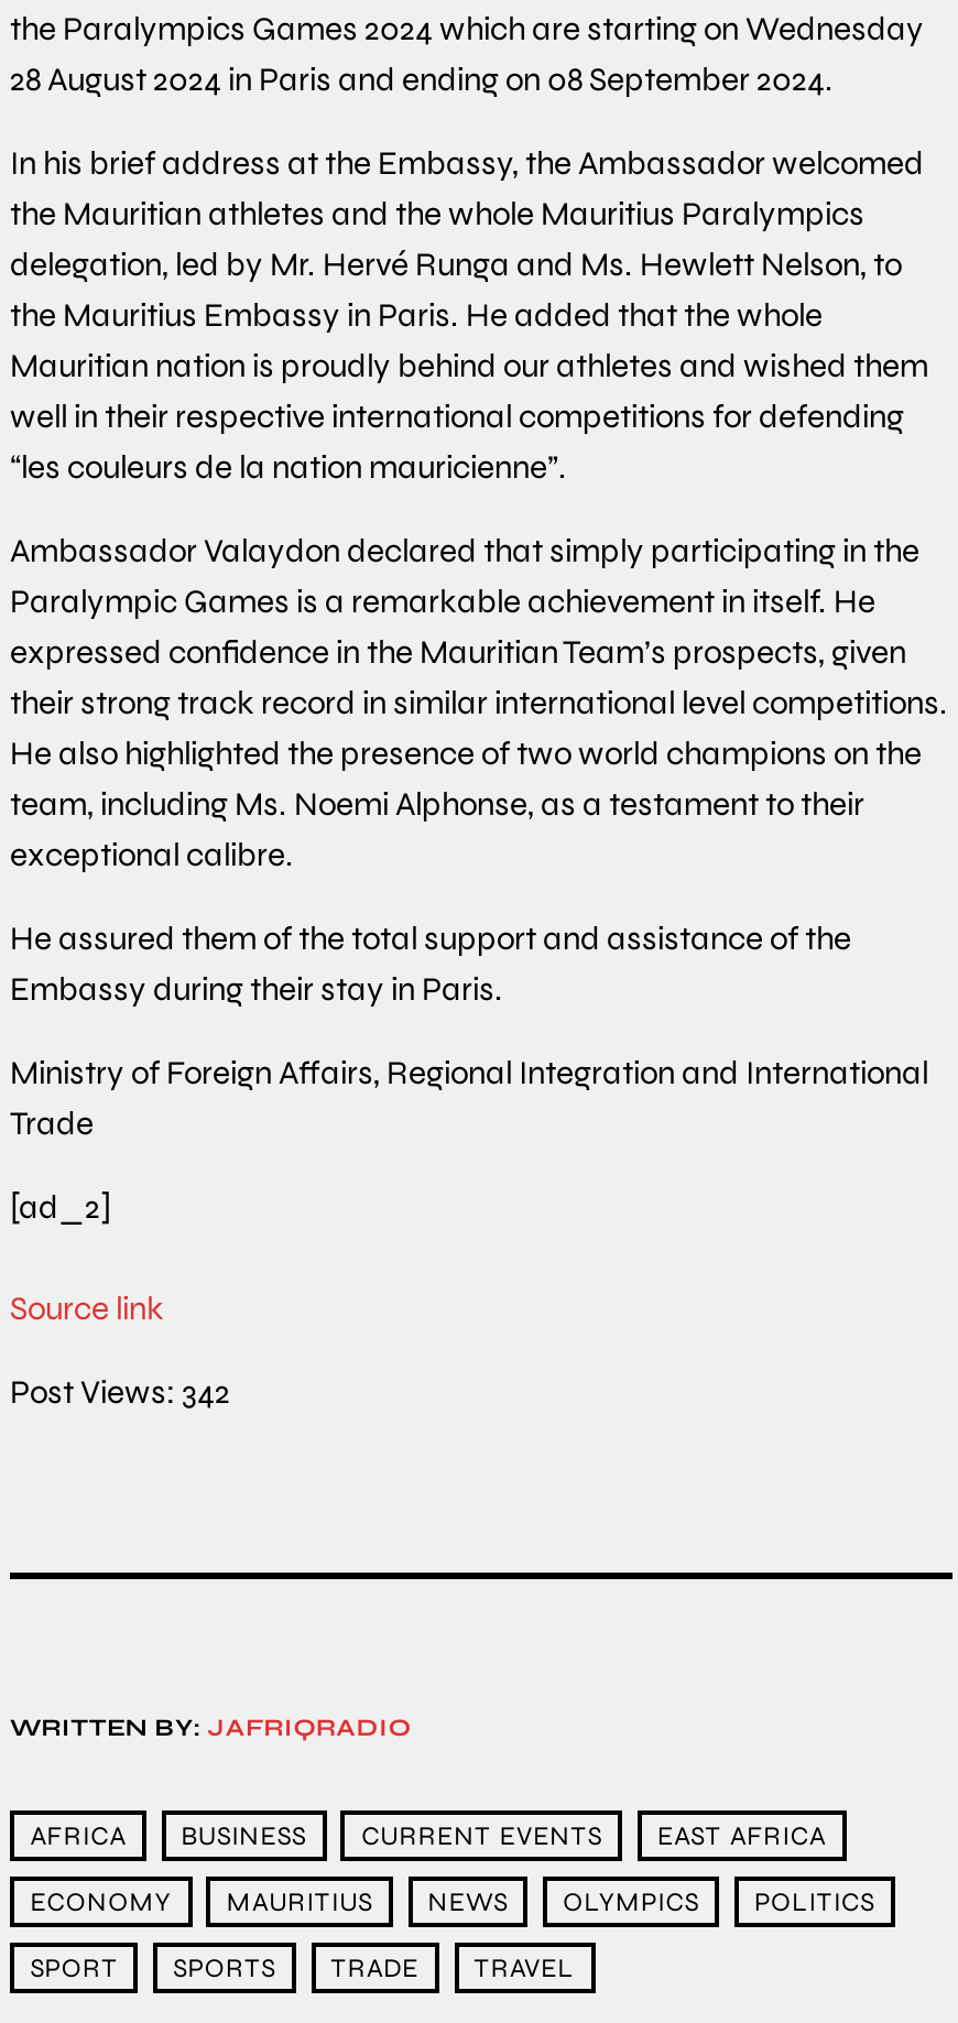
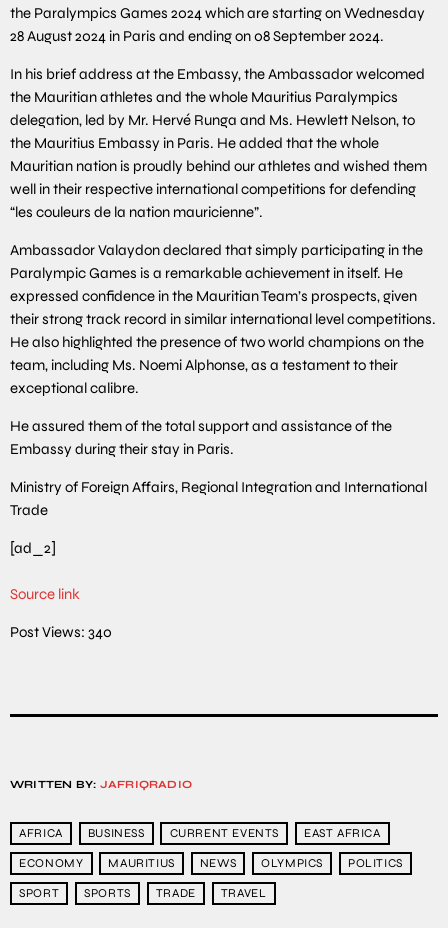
- Post Views: 342
+ Post Views: 340
